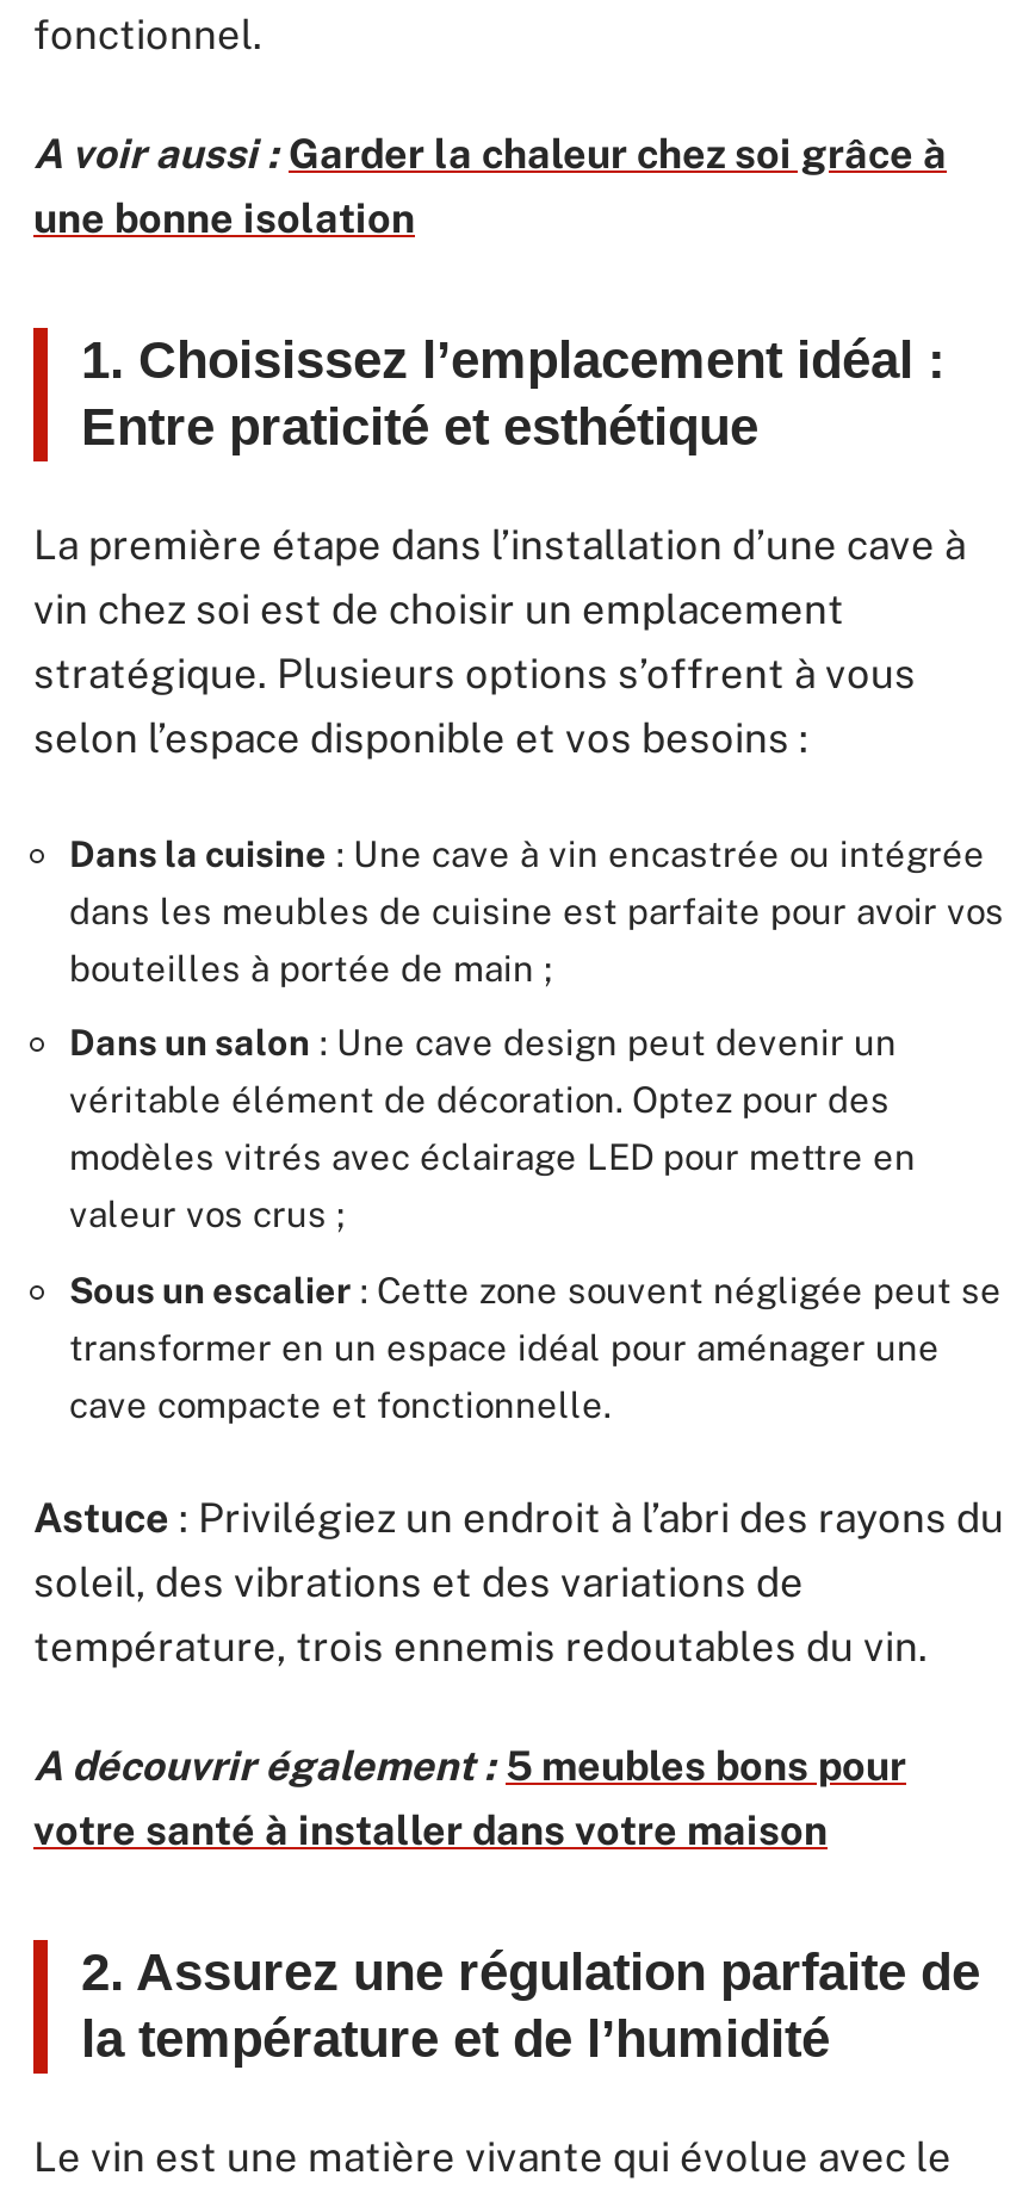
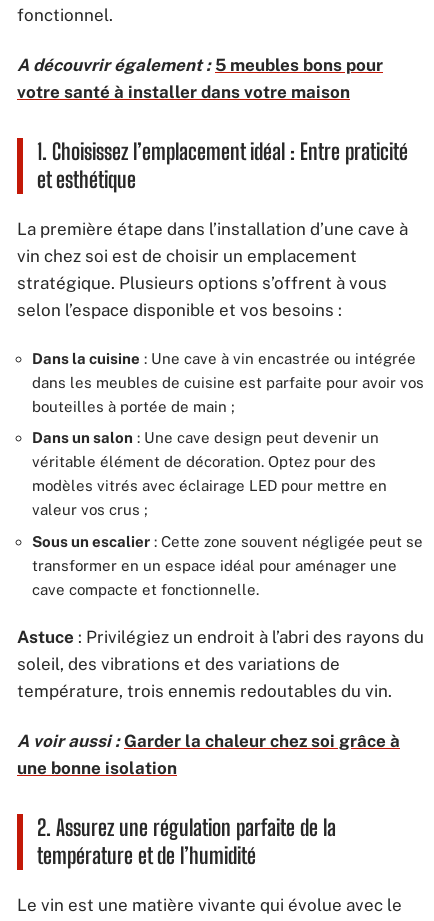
moved down: A voir aussi : Garder la chaleur chez soi grâce à | une bonne isolation

moved up: A découvrir également : 5 meubles bons pour | votre santé à installer dans votre maison
